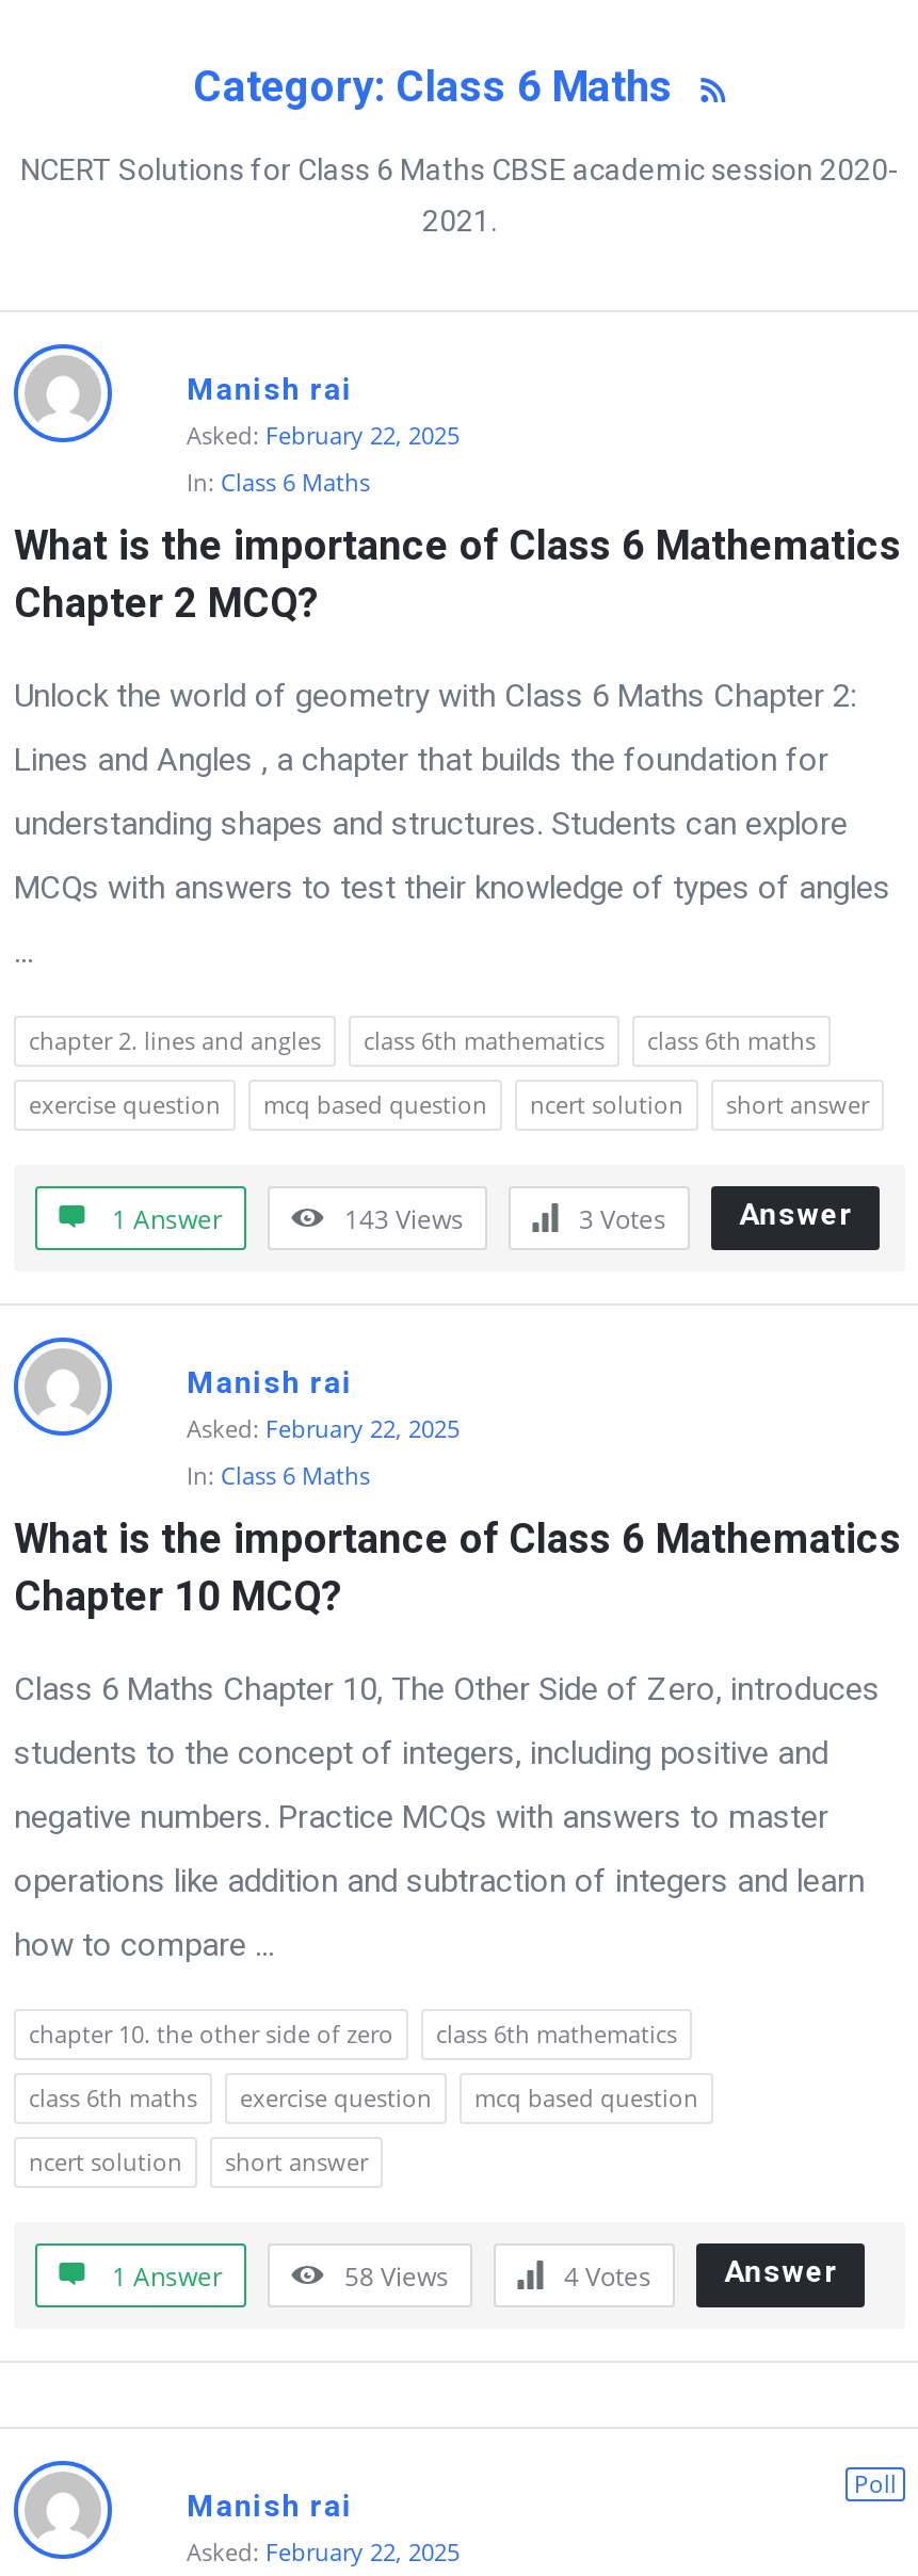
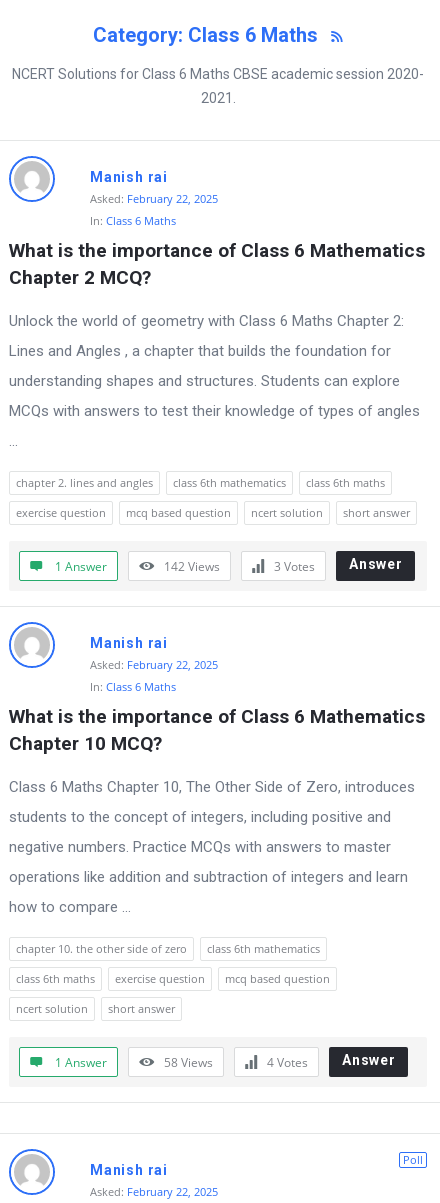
- 143 Views
+ 142 Views
